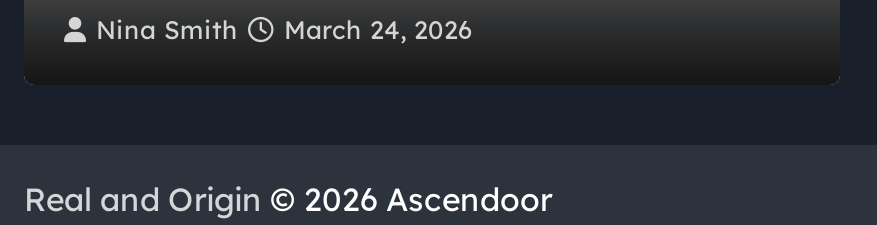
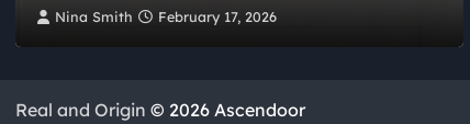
- Nina Smith March 24, 2026
+ Nina Smith February 17, 2026
